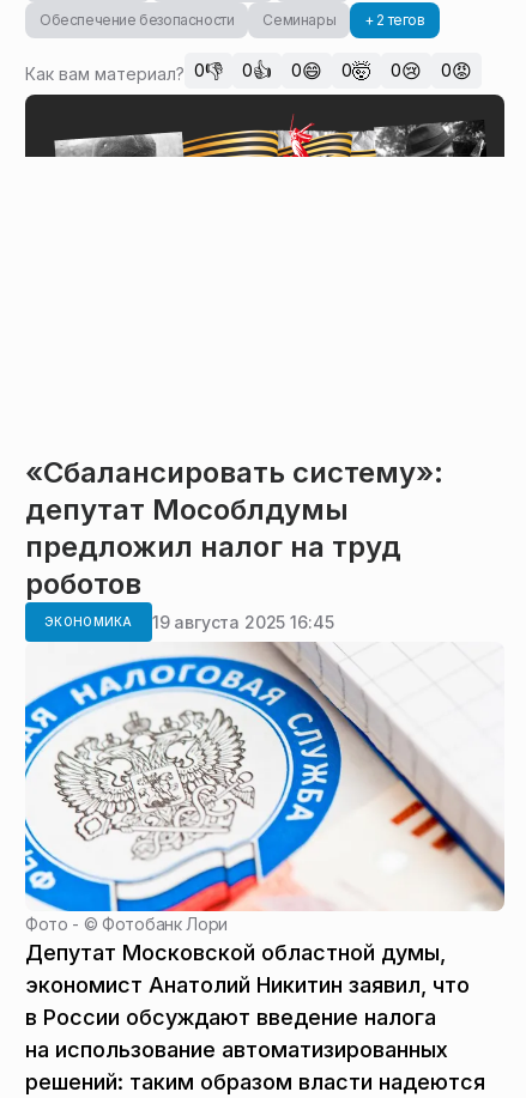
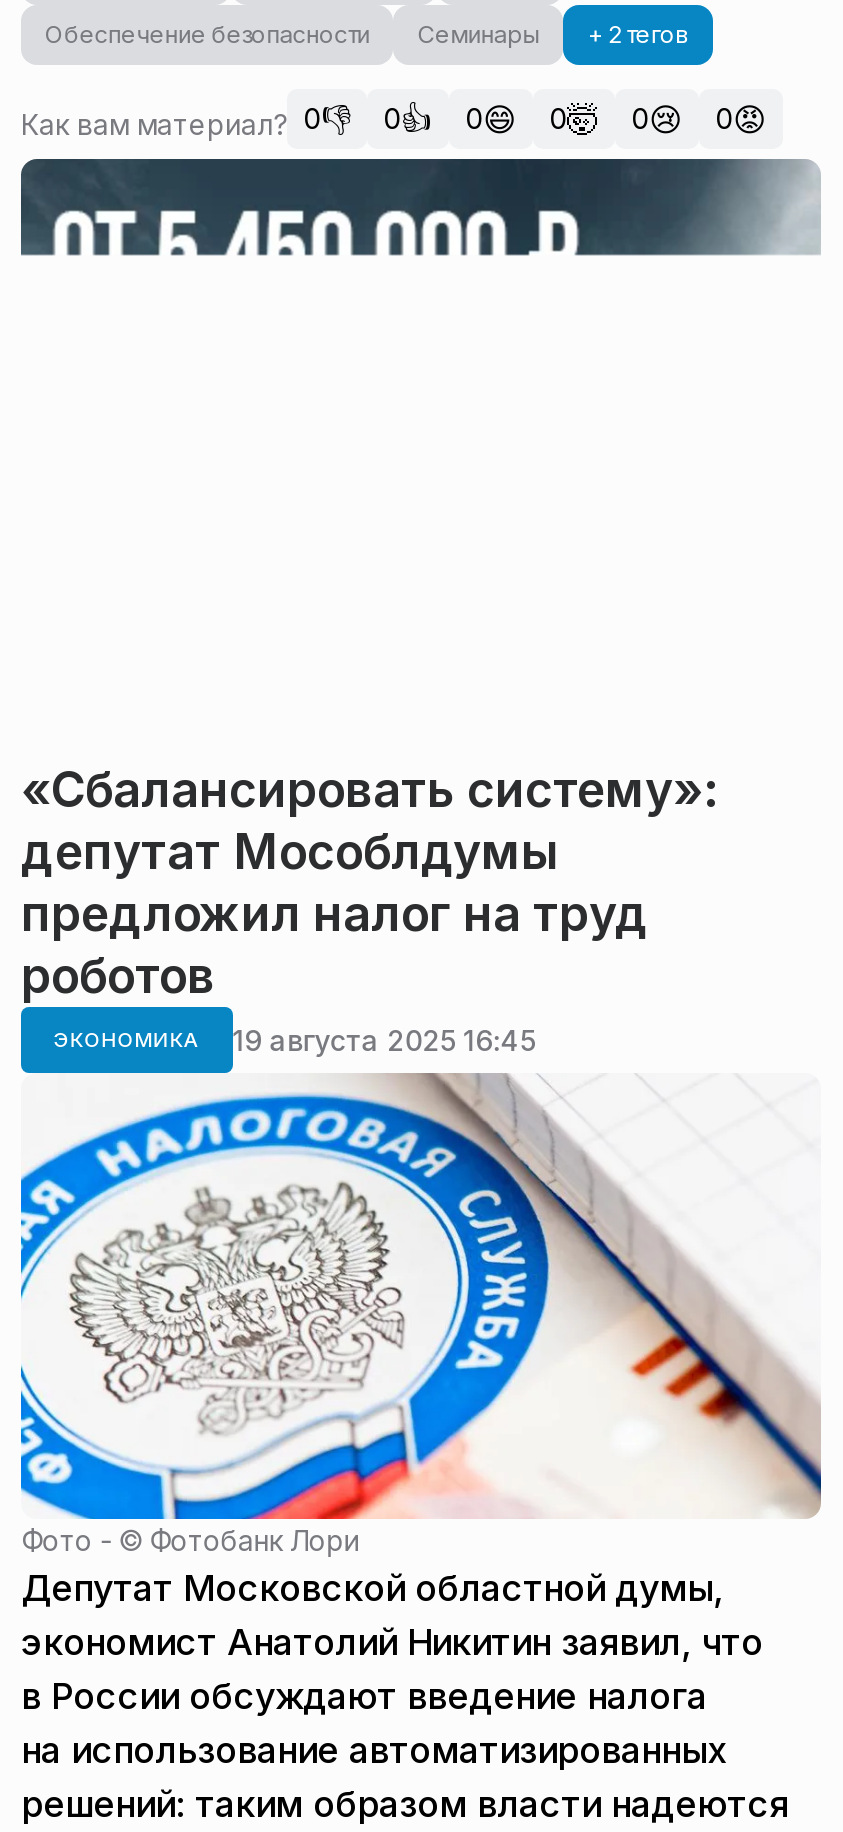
- [image]
+ [image]
